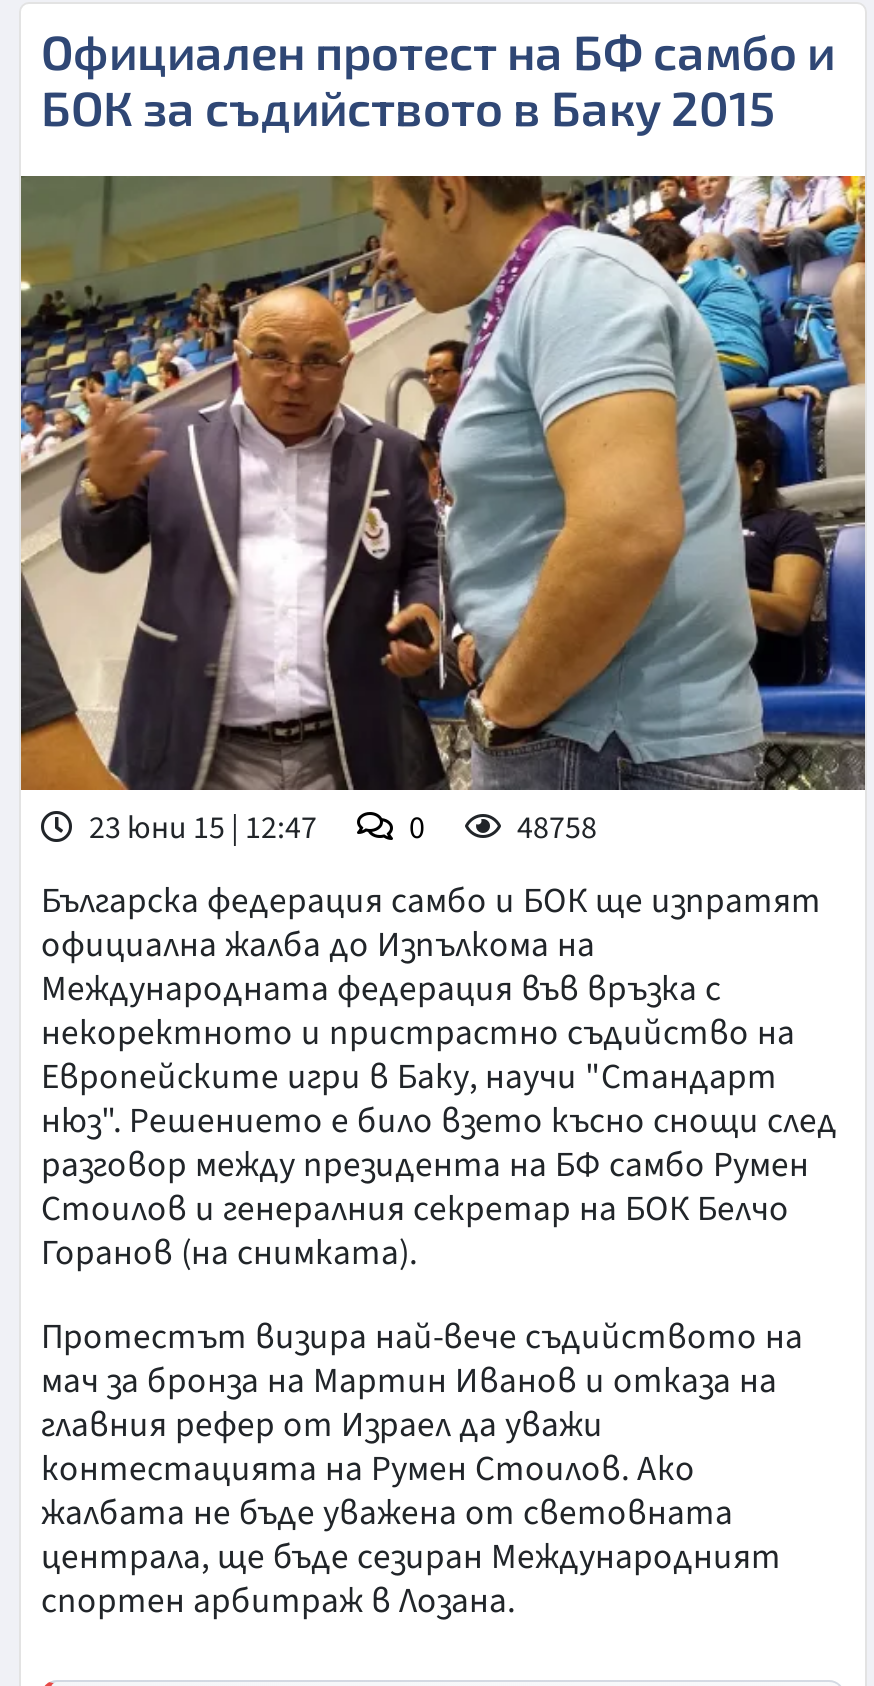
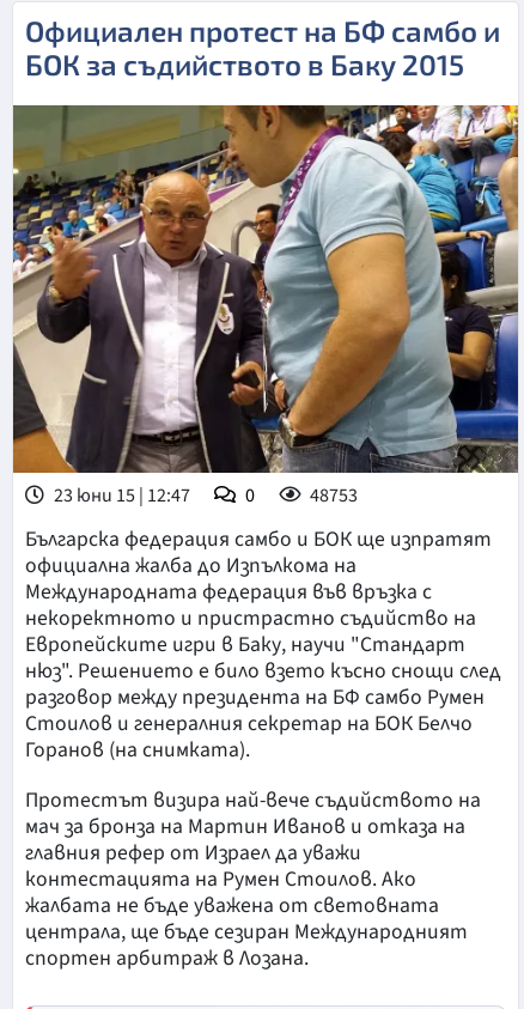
- 48758
+ 48753
